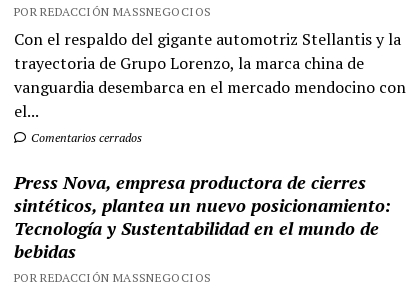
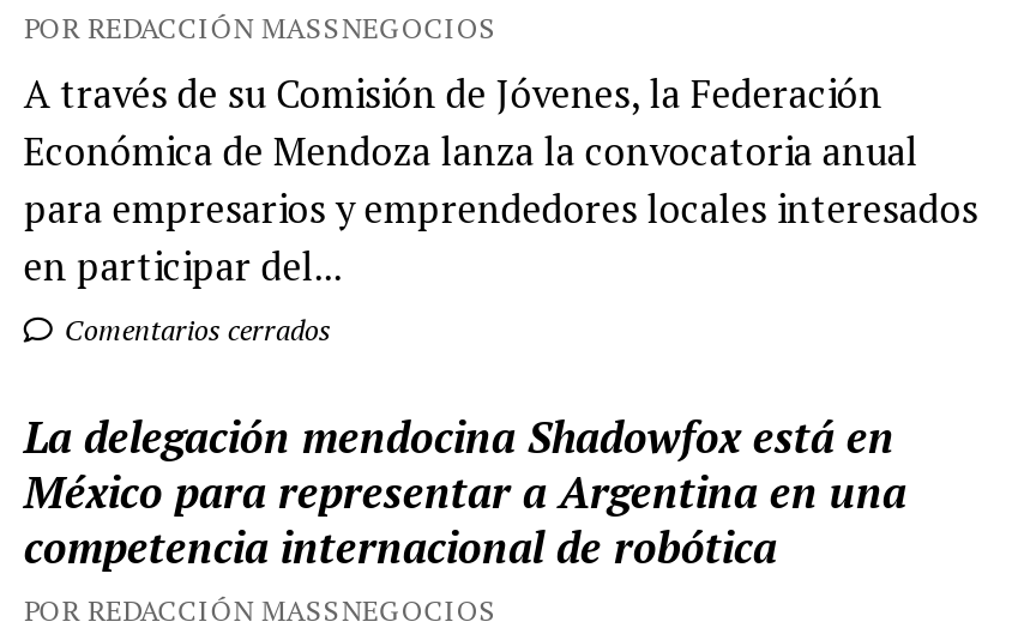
- Con el respaldo del gigante automotriz Stellantis y la
- trayectoria de Grupo Lorenzo, la marca china de
- vanguardia desembarca en el mercado mendocino con
- el...
+ A través de su Comisión de Jóvenes, la Federación
+ Económica de Mendoza lanza la convocatoria anual
+ para empresarios y emprendedores locales interesados
+ en participar del...

- Press Nova, empresa productora de cierres
- sintéticos, plantea un nuevo posicionamiento:
- Tecnología y Sustentabilidad en el mundo de
- bebidas
+ La delegación mendocina Shadowfox está en
+ México para representar a Argentina en una
+ competencia internacional de robótica
